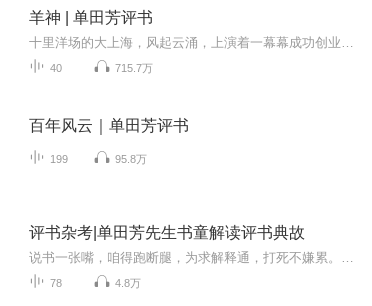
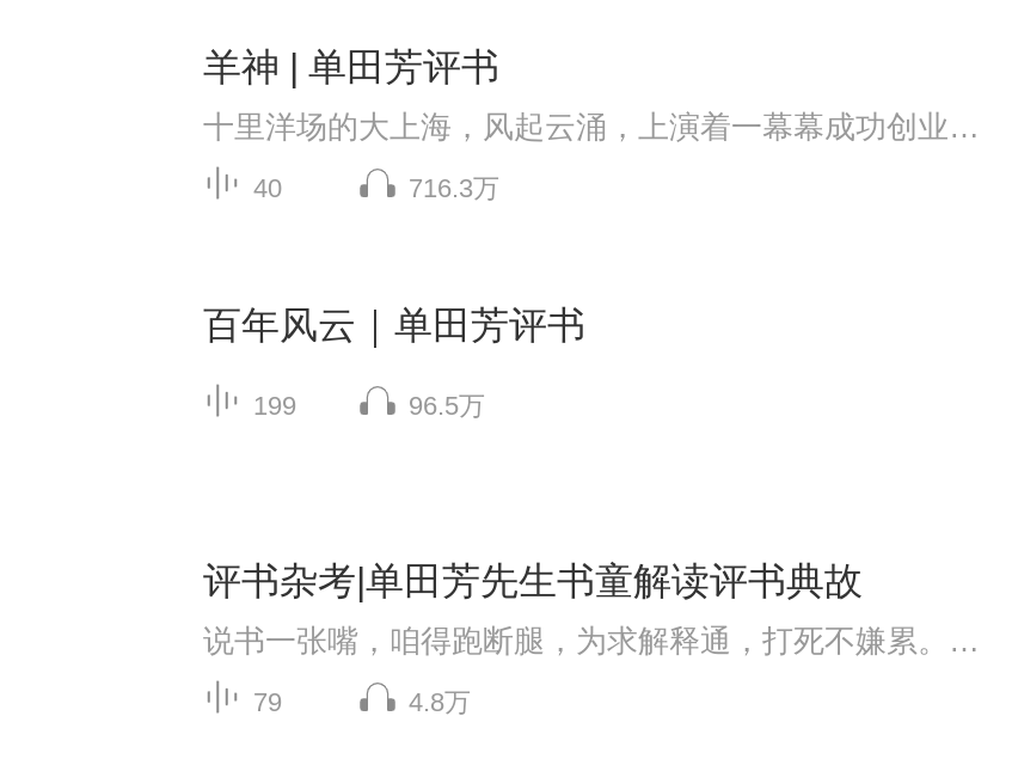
- 715.7万
+ 716.3万

- 95.8万
+ 96.5万

- 78
+ 79
